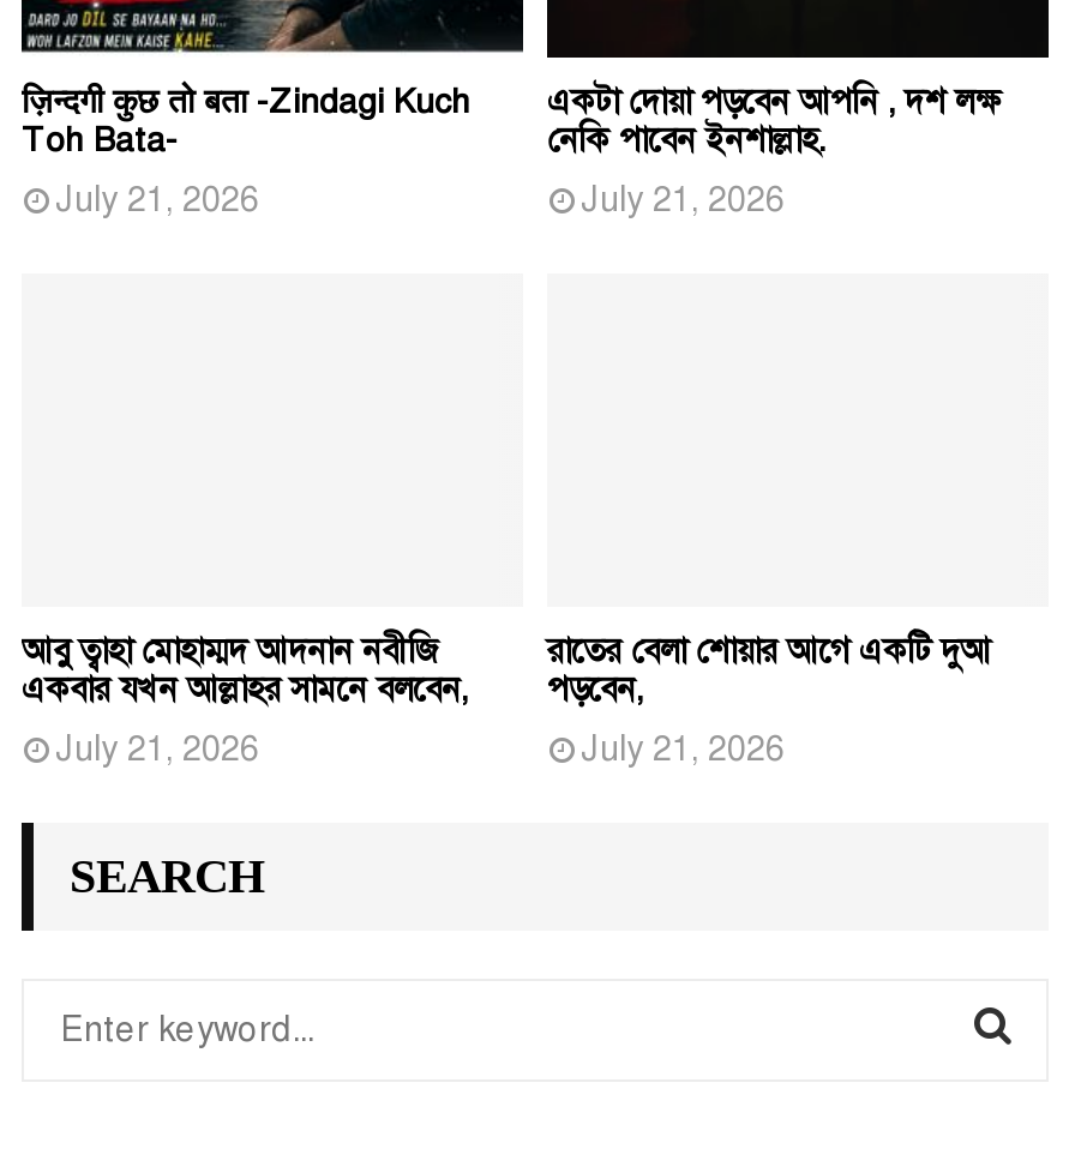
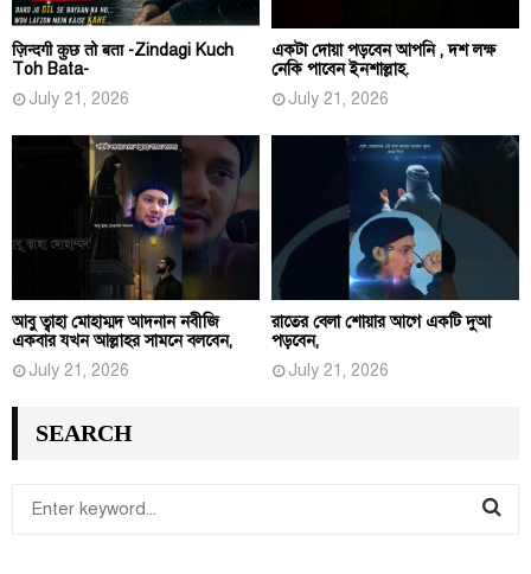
+ [image]

+ [image]
